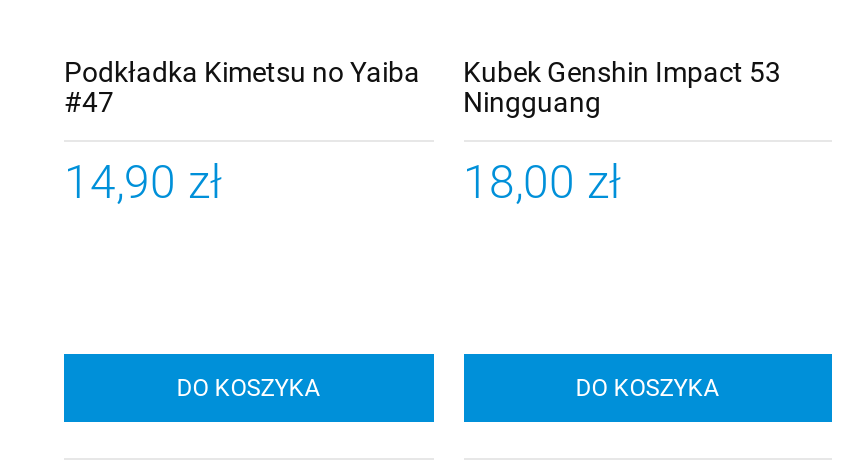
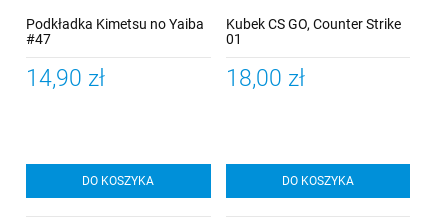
- Kubek Genshin Impact 53
- Ningguang
+ Kubek CS GO, Counter Strike
+ 01
